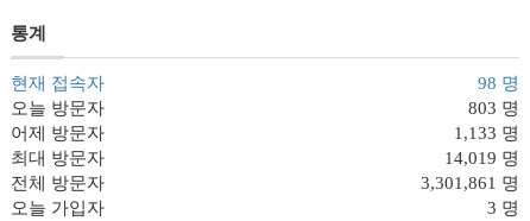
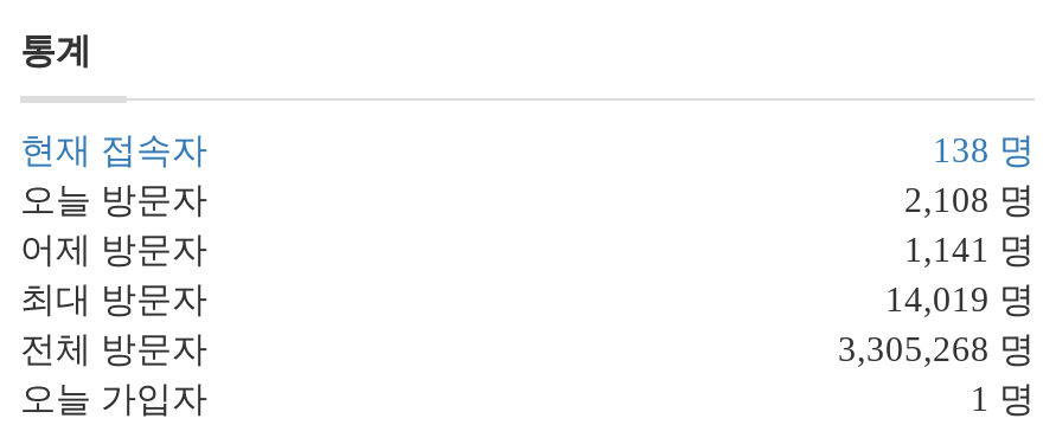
- 98 명
+ 138 명

- 803 명
+ 2,108 명

- 1,133 명
+ 1,141 명

- 3,301,861 명
+ 3,305,268 명

- 3 명
+ 1 명
